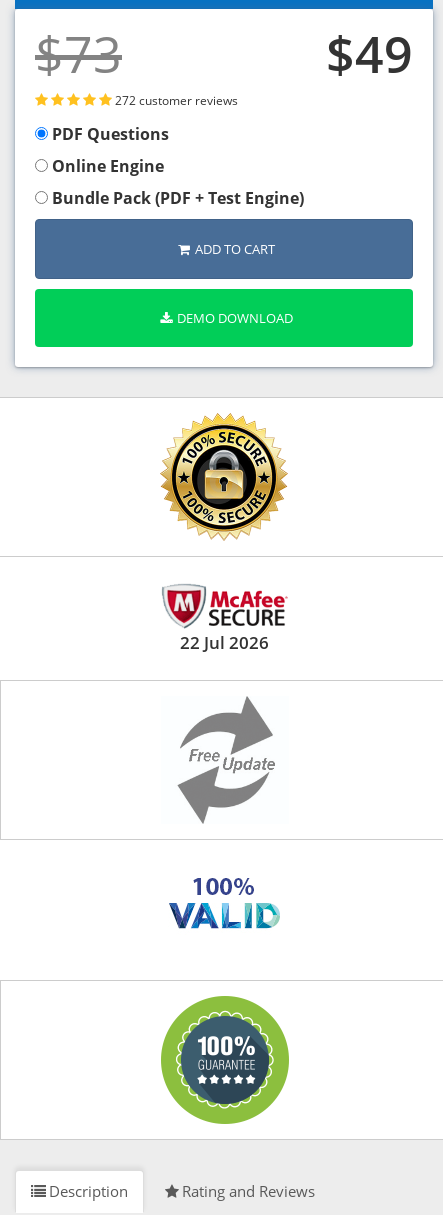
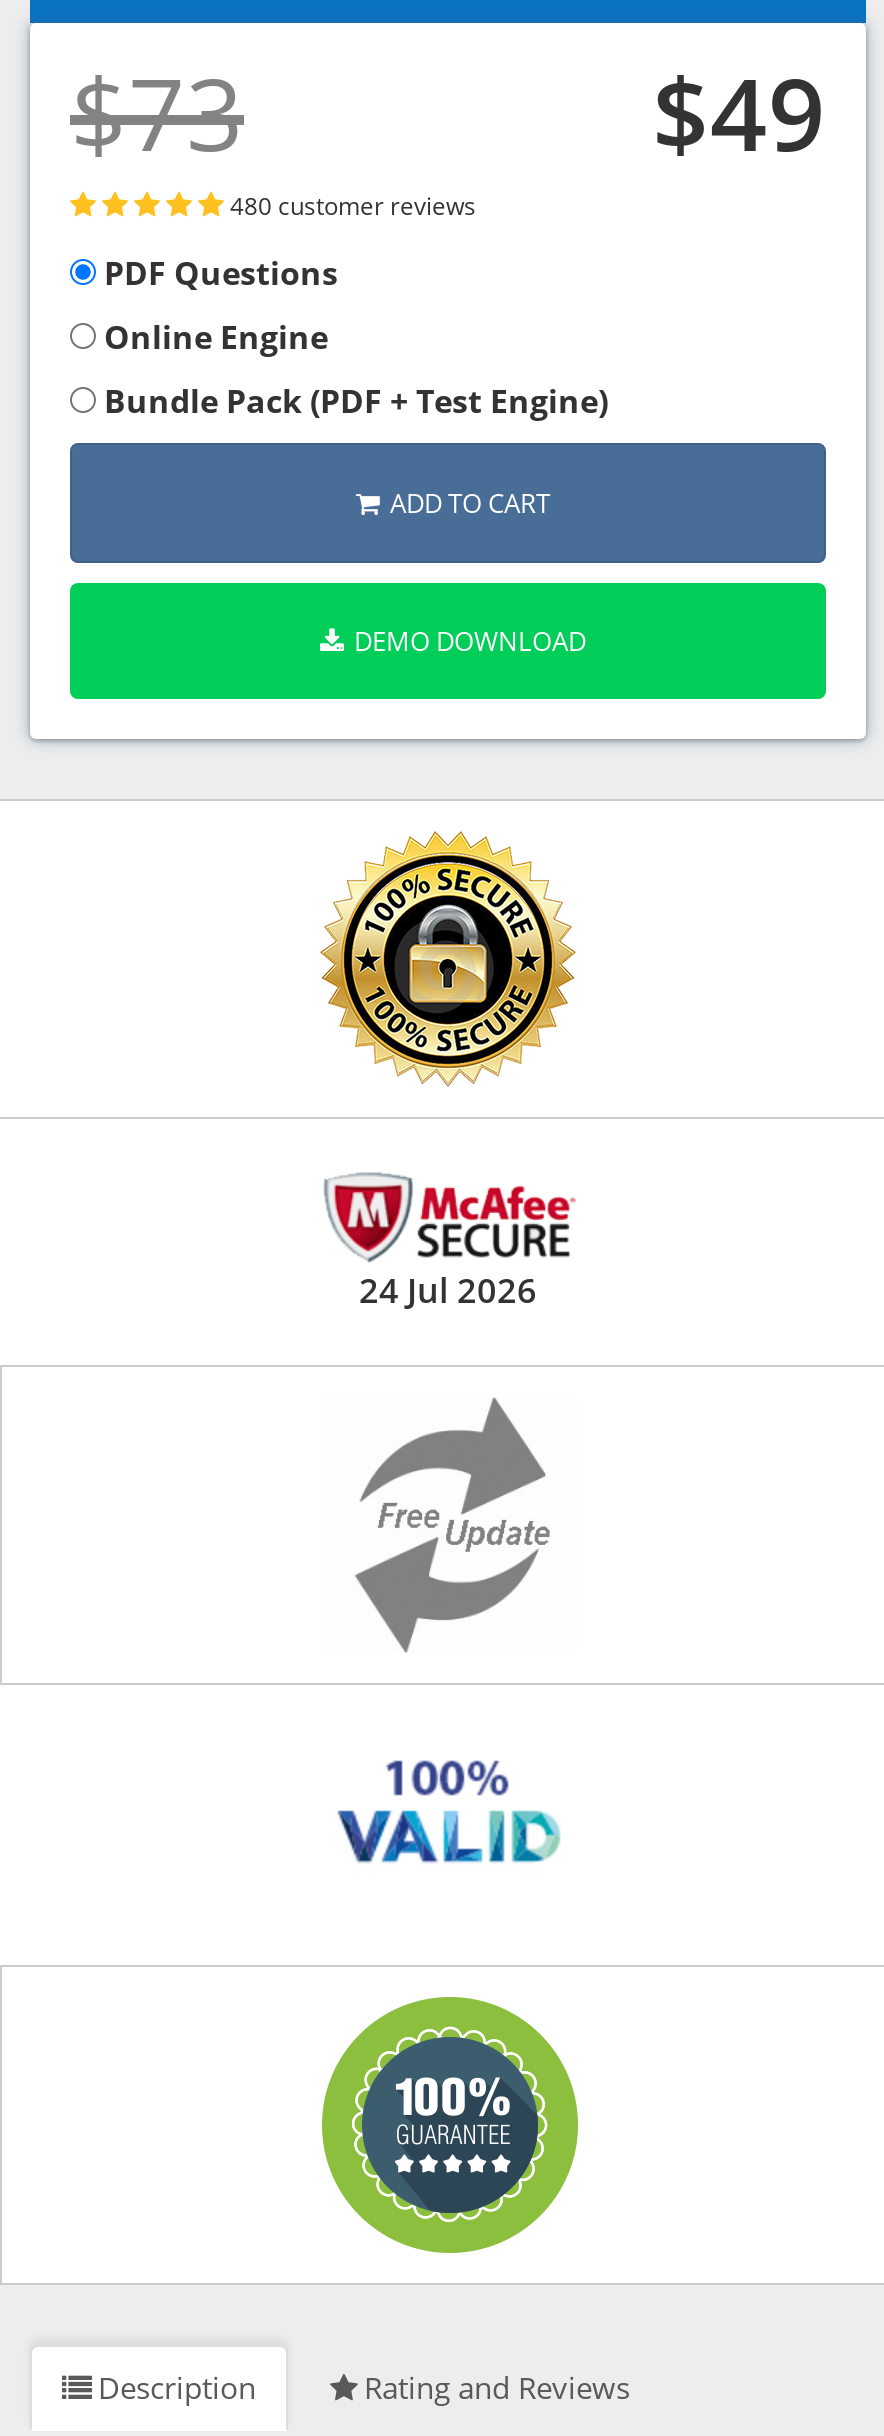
- 272 customer reviews
+ 480 customer reviews

- 22 Jul 2026
+ 24 Jul 2026
